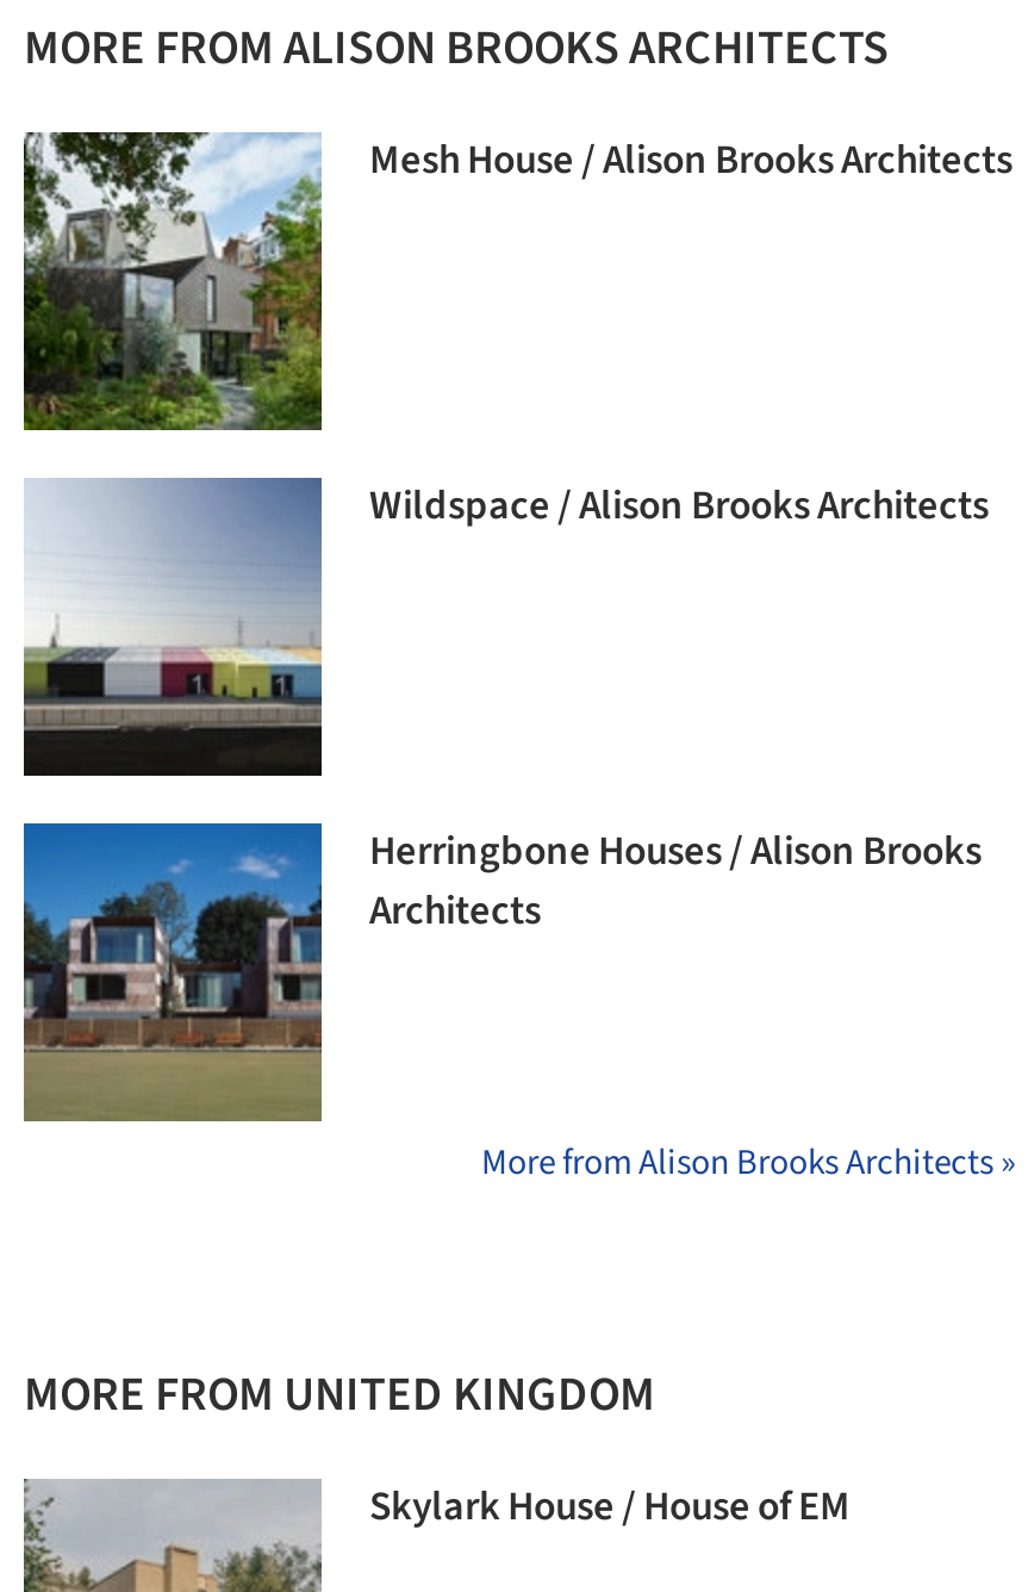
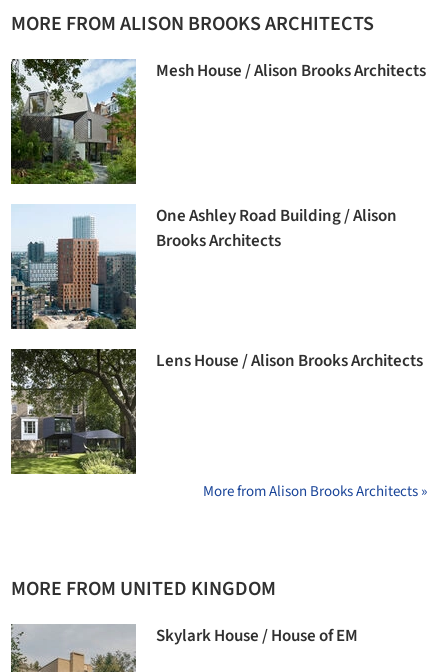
- [image]
- Wildspace / Alison Brooks Architects
+ [image]
+ One Ashley Road Building / Alison
+ Brooks Architects

- [image]
- Herringbone Houses / Alison Brooks
- Architects
+ [image]
+ Lens House / Alison Brooks Architects
